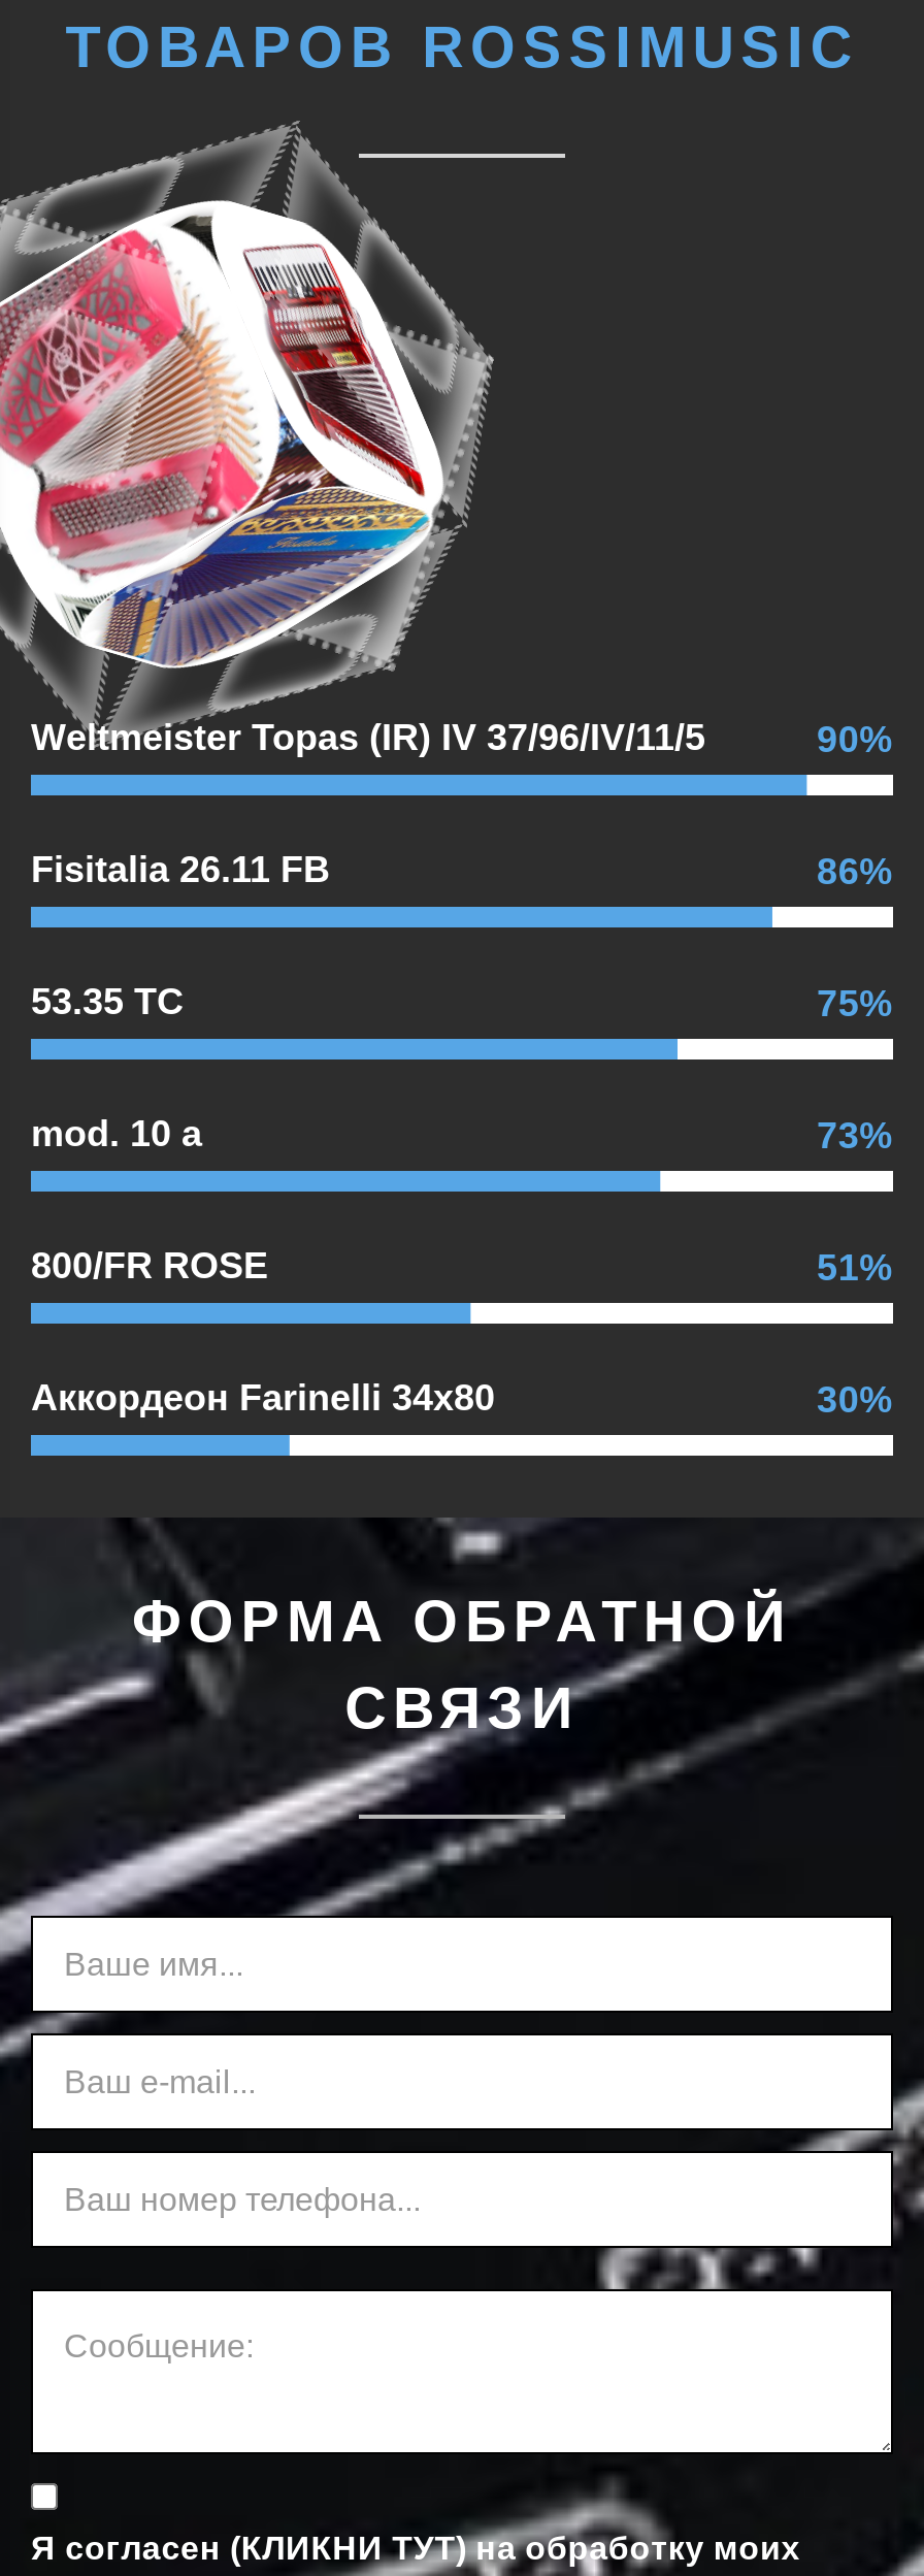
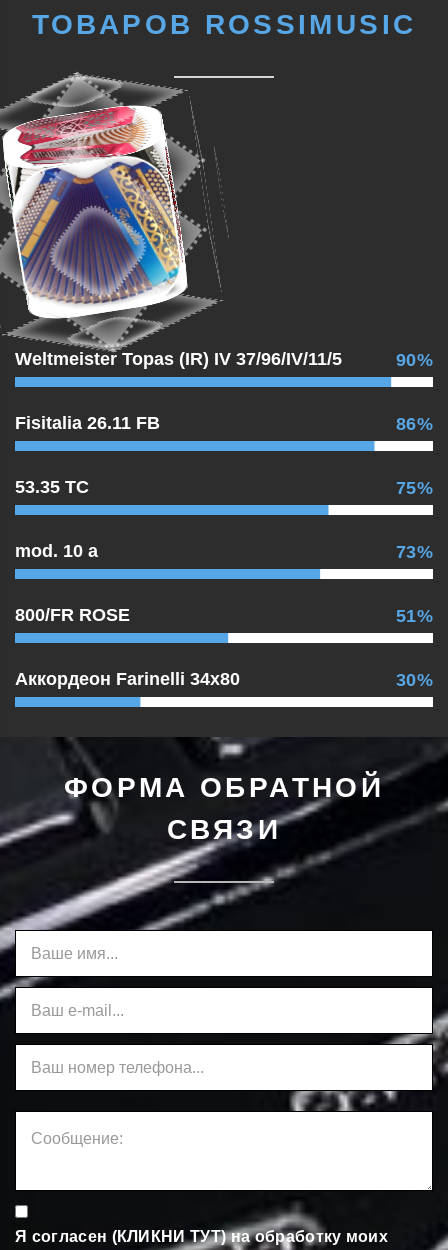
- [image]
+ [image]
